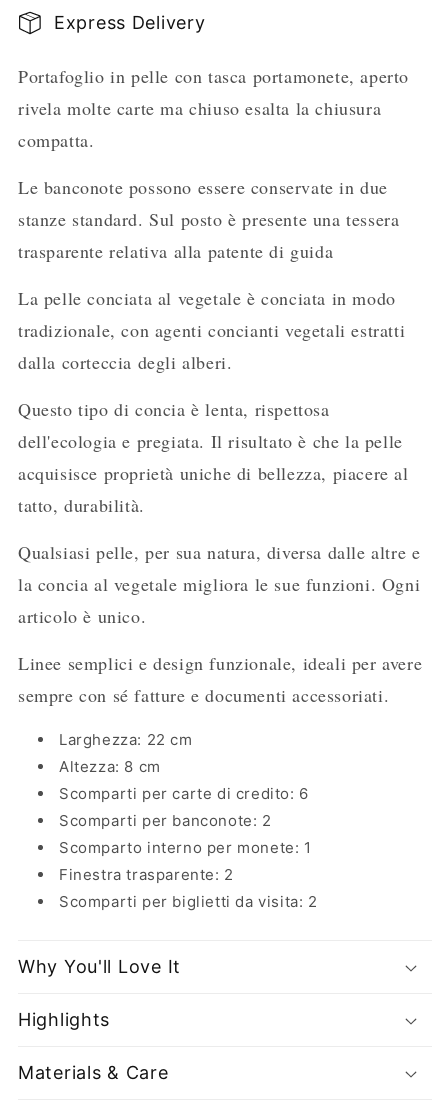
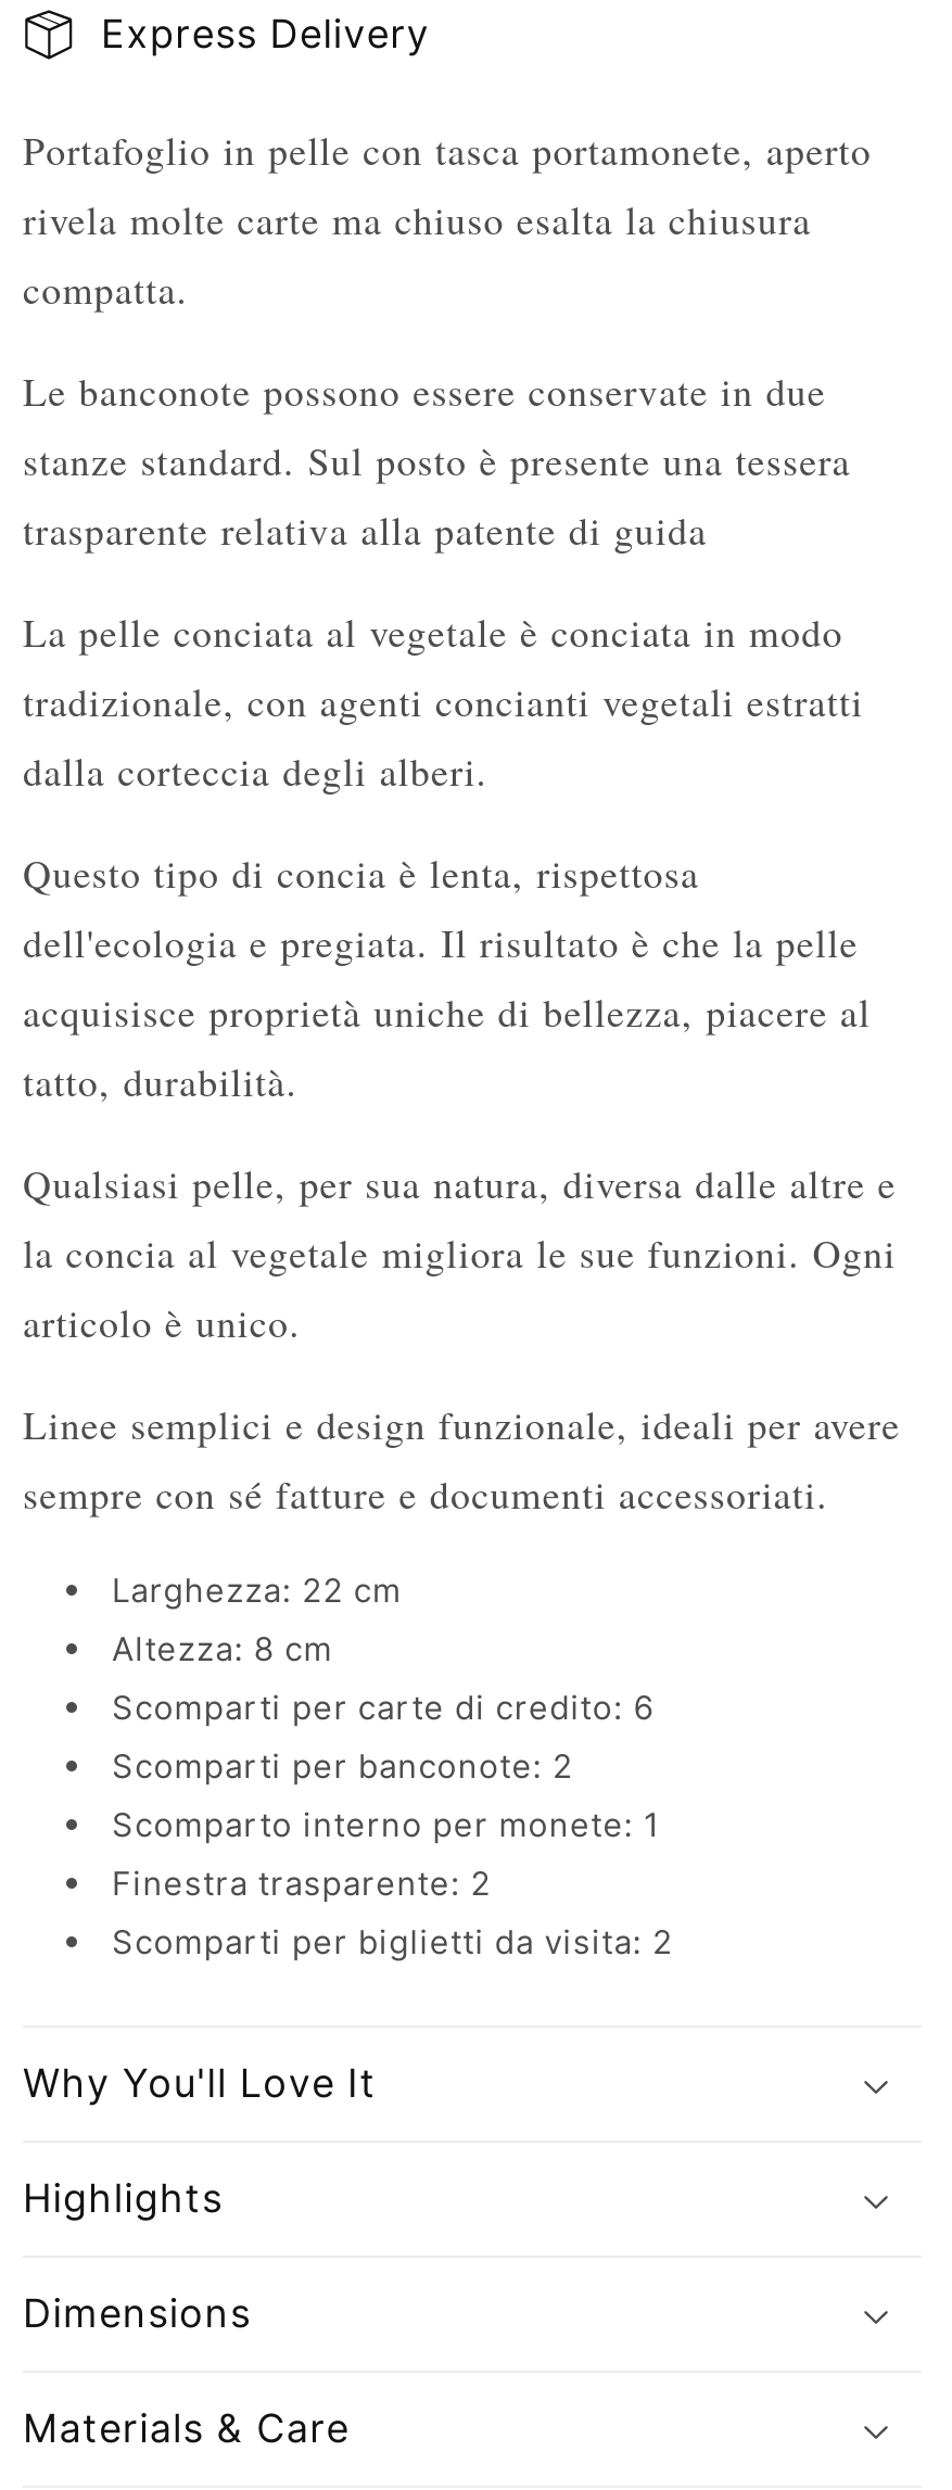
+ Dimensions
